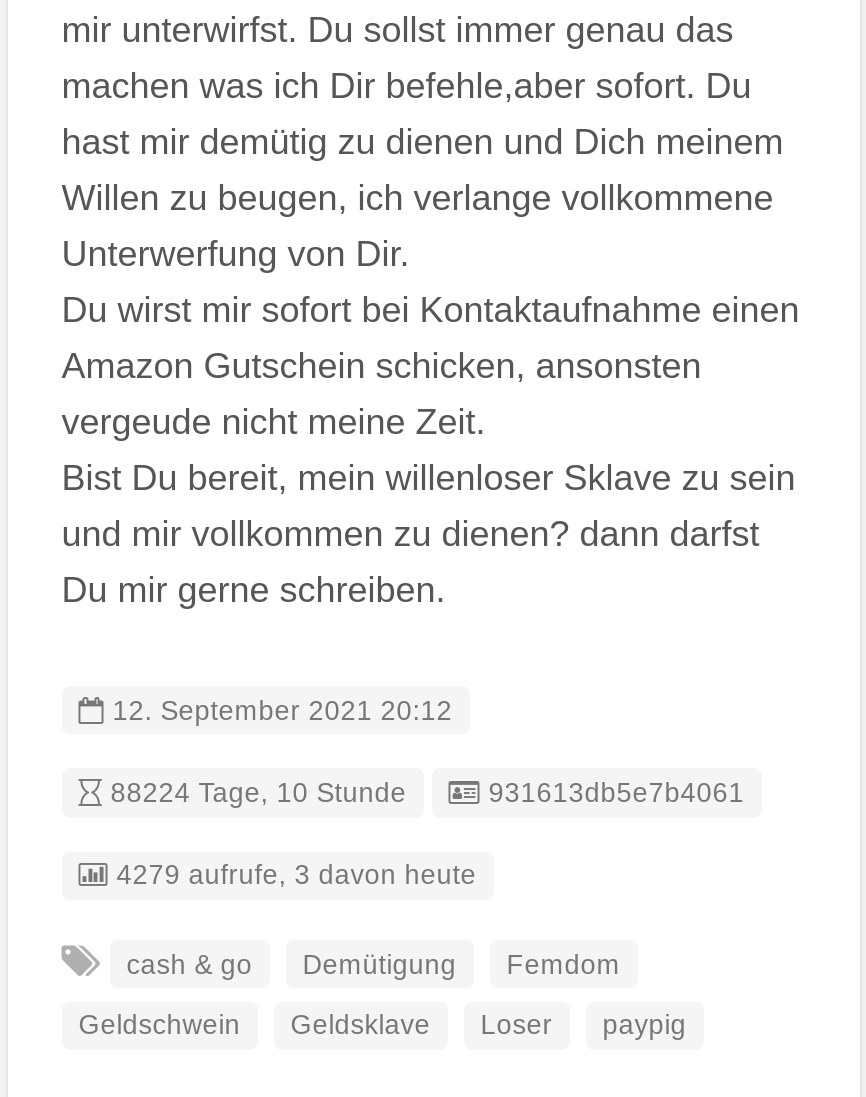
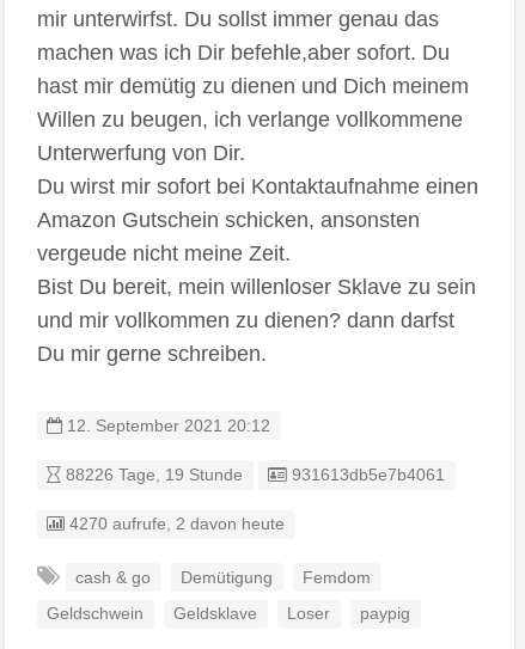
- 88224 Tage, 10 Stunde
+ 88226 Tage, 19 Stunde

- 4279 aufrufe, 3 davon heute
+ 4270 aufrufe, 2 davon heute
